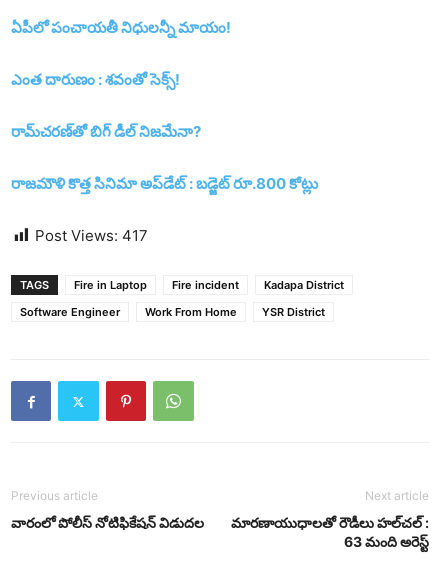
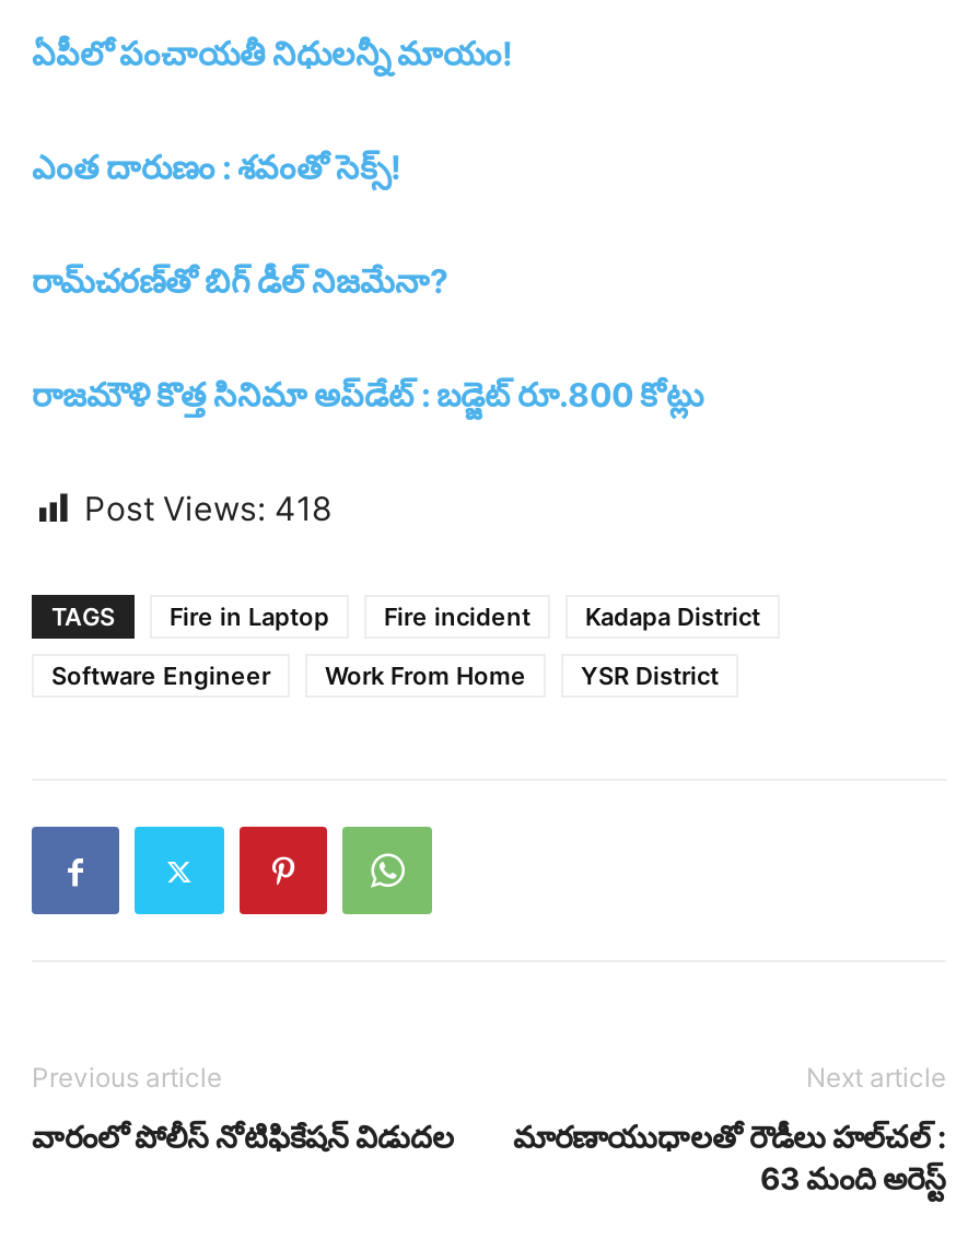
- Post Views: 417
+ Post Views: 418
